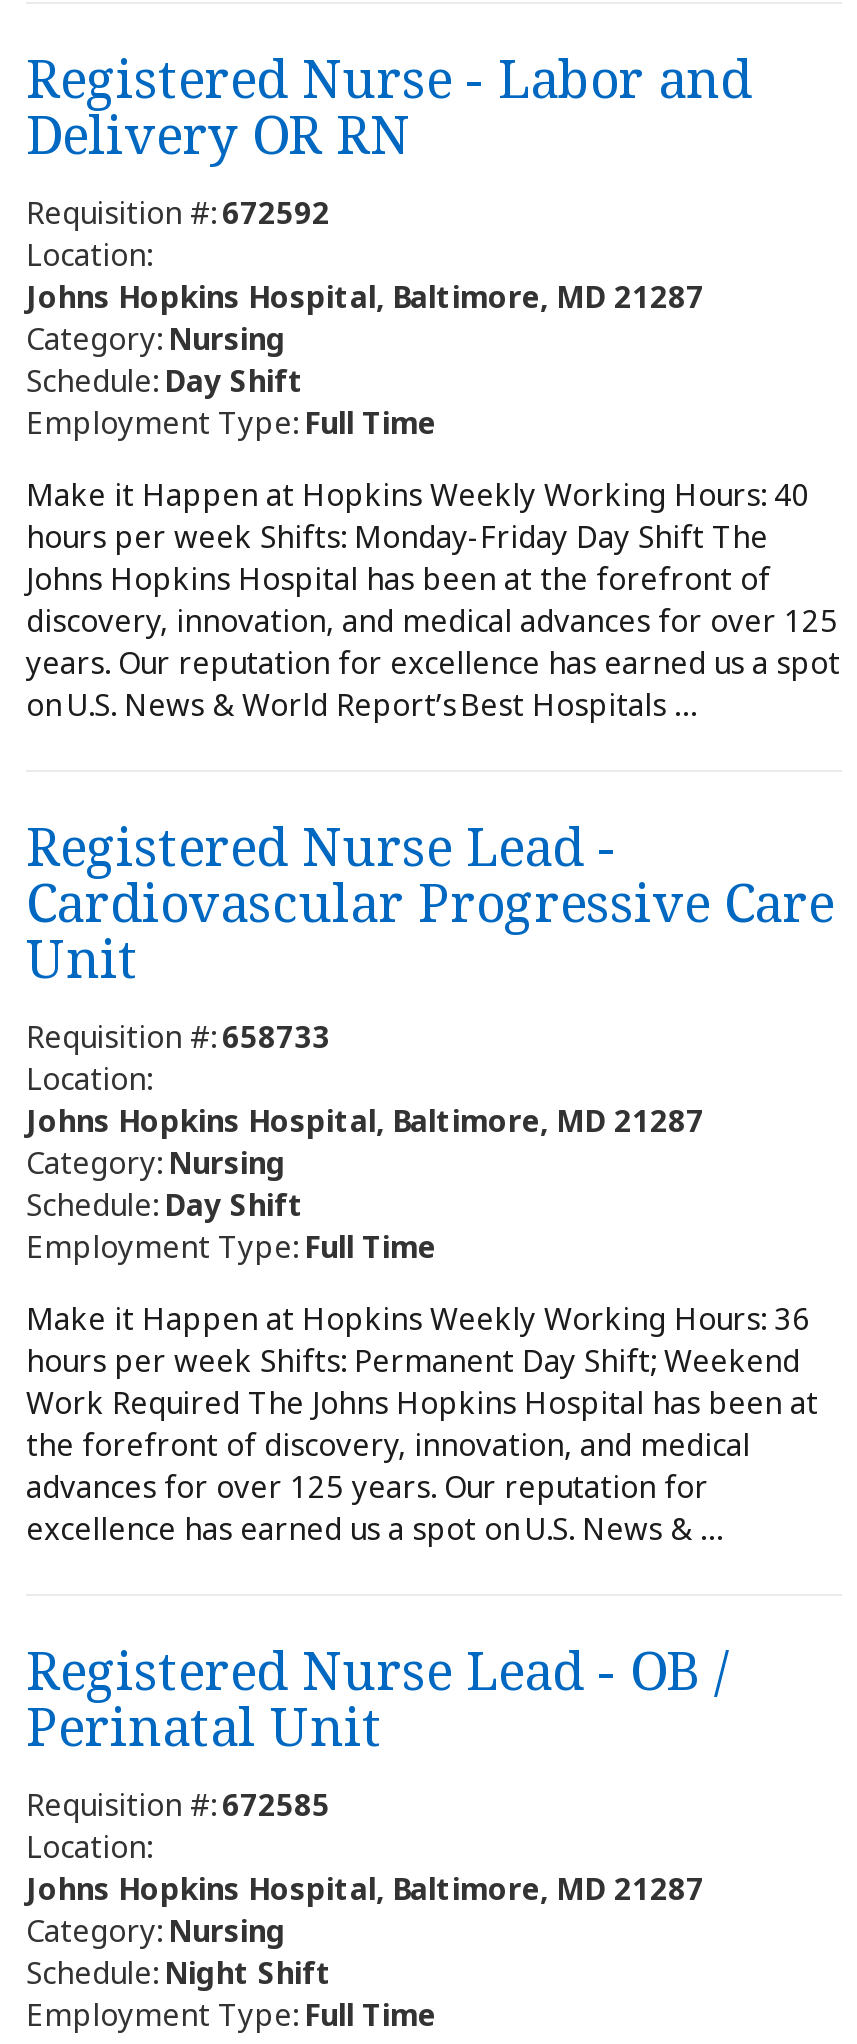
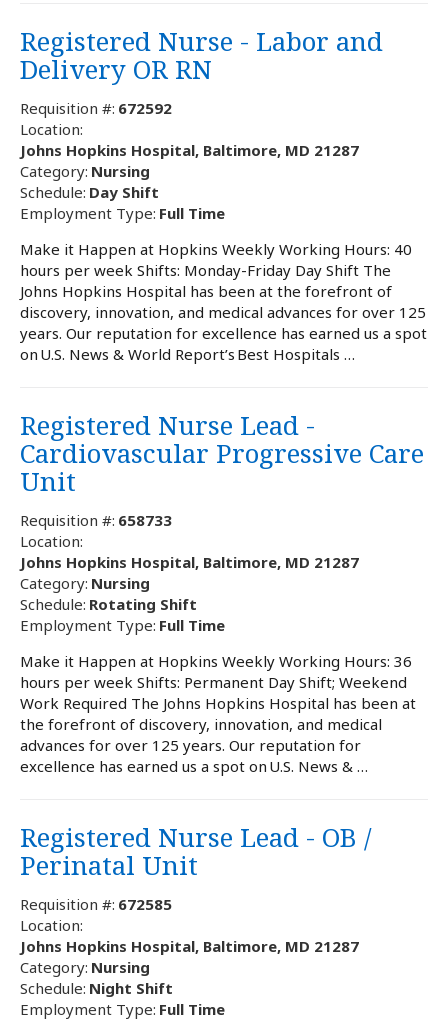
- Schedule: Day Shift
+ Schedule: Rotating Shift
